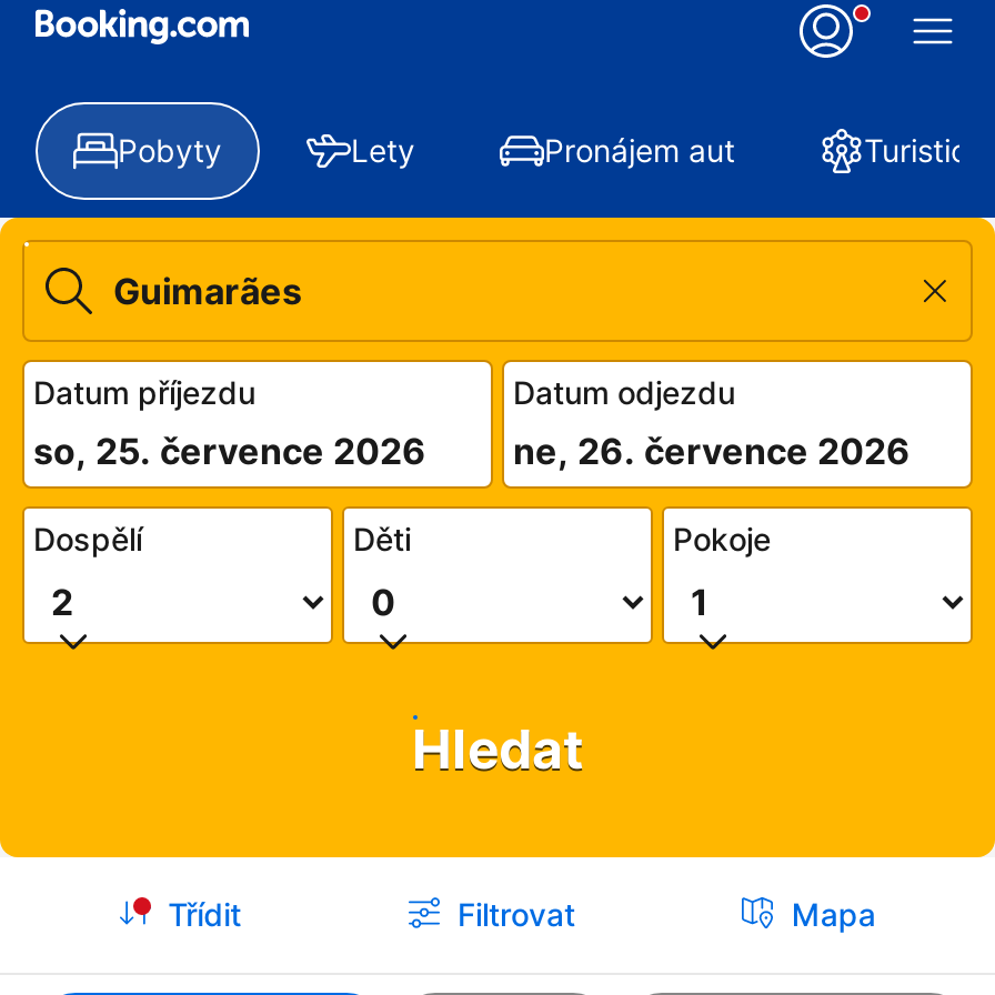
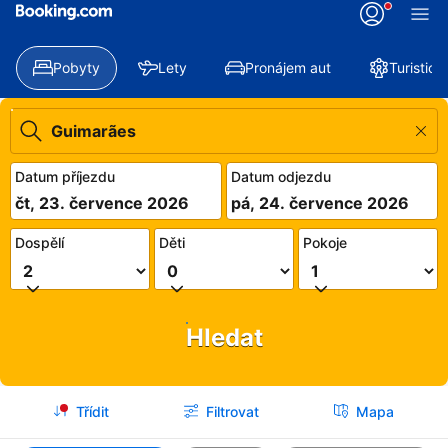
- so, 25. července 2026
+ čt, 23. července 2026

- ne, 26. července 2026
+ pá, 24. července 2026
